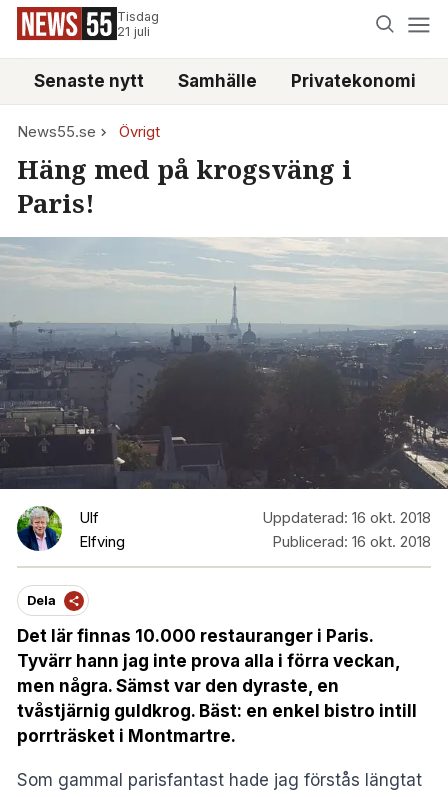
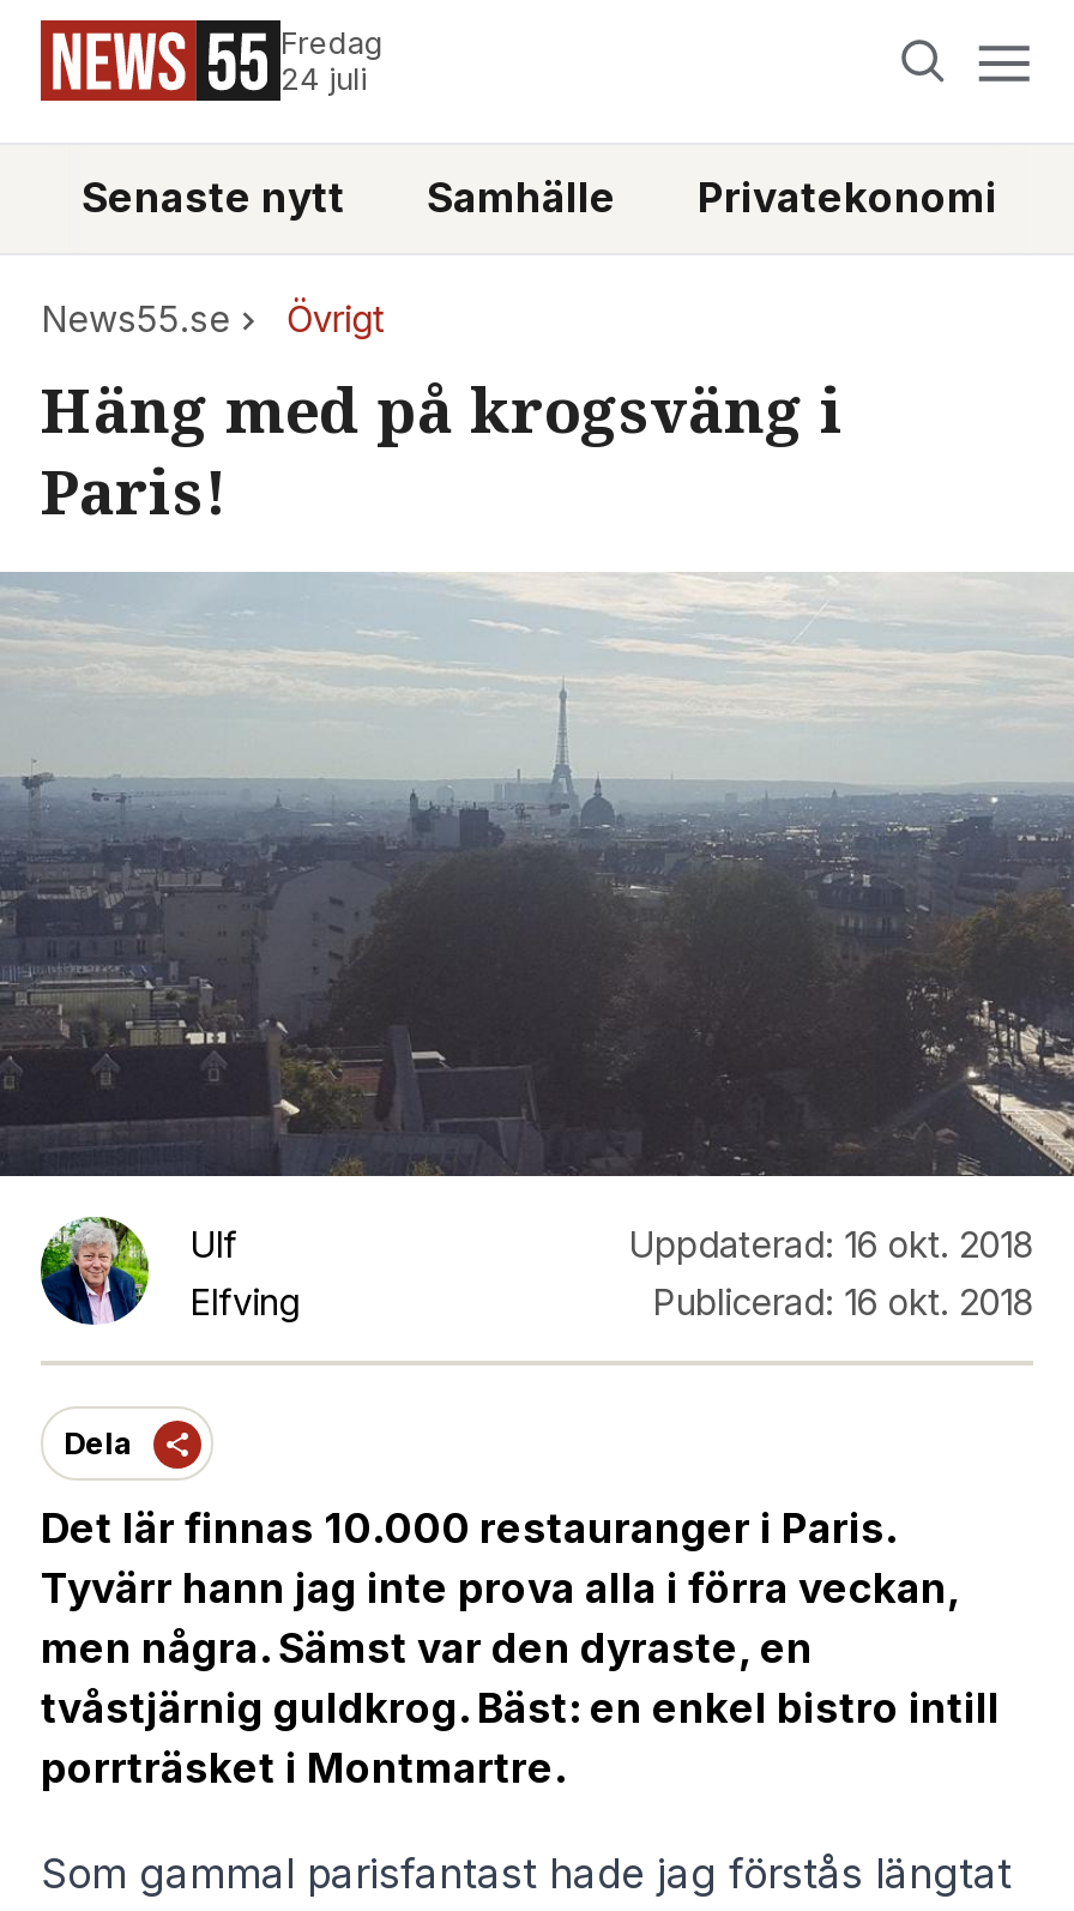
- Tisdag
- 21 juli
+ Fredag
+ 24 juli
